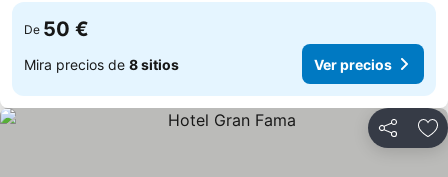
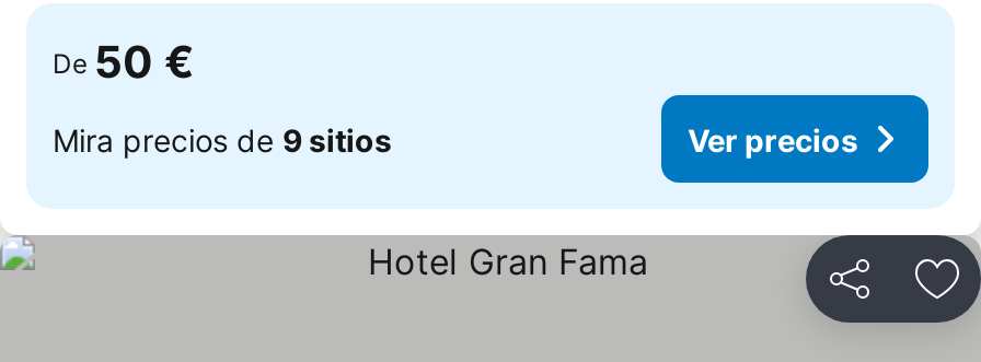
- Mira precios de 8 sitios
+ Mira precios de 9 sitios
